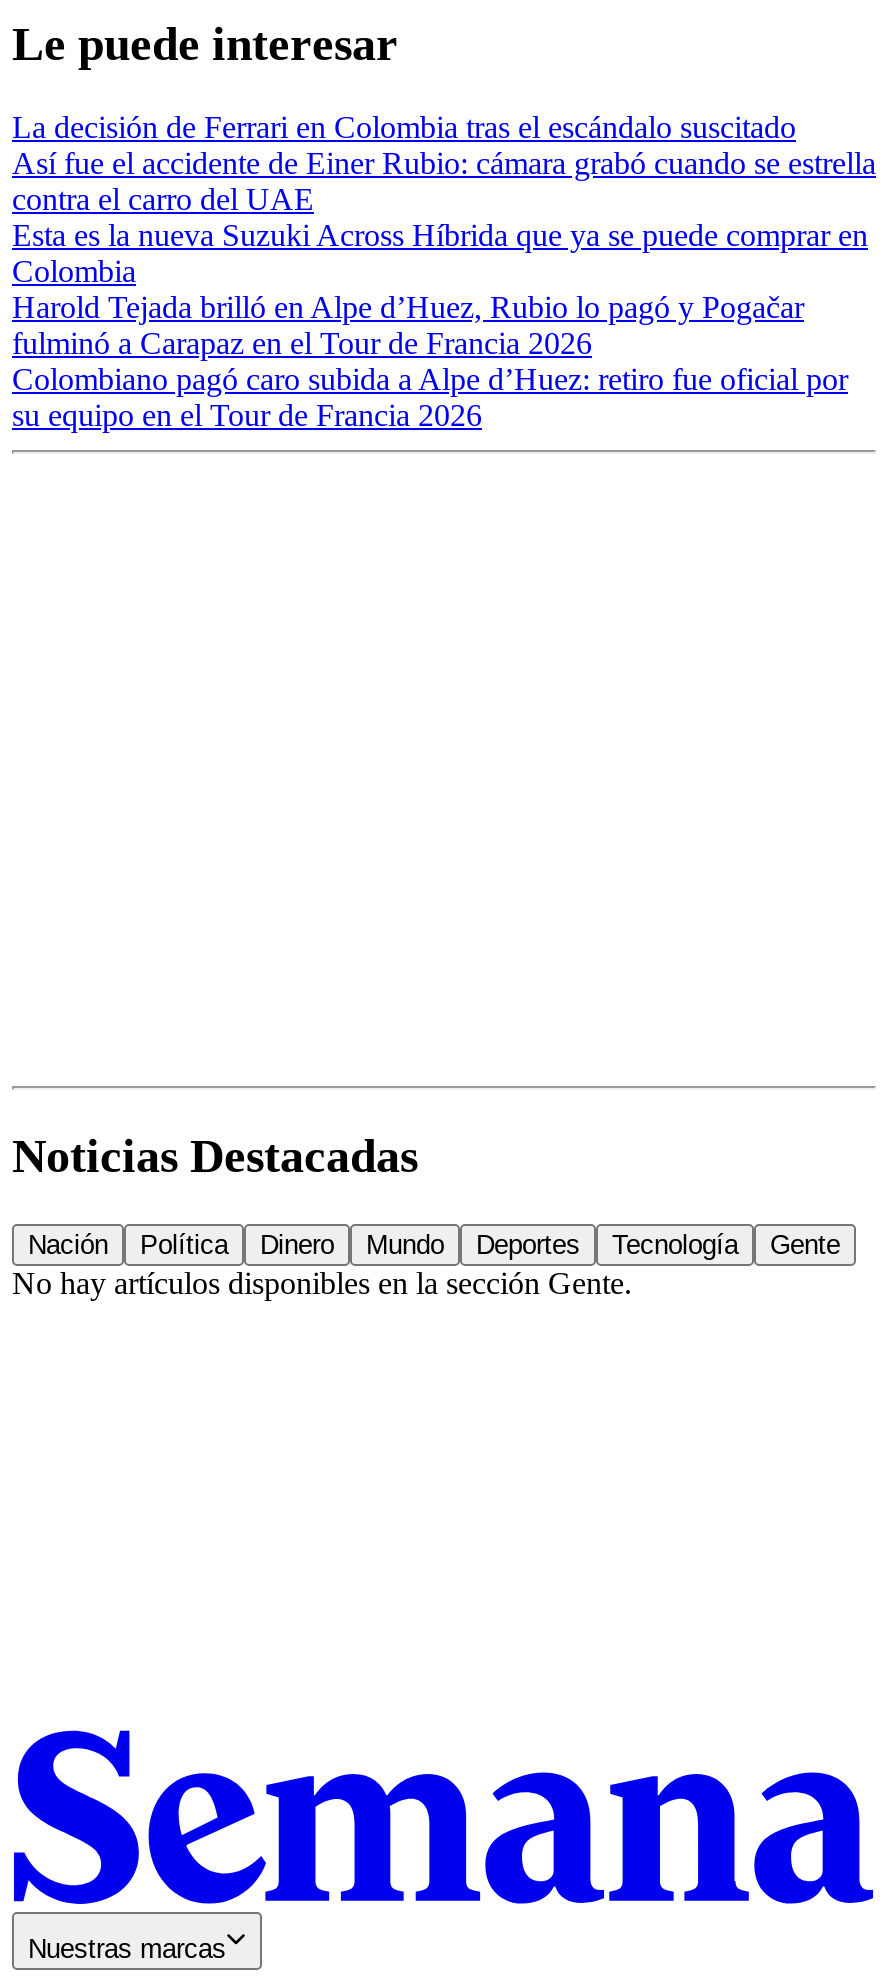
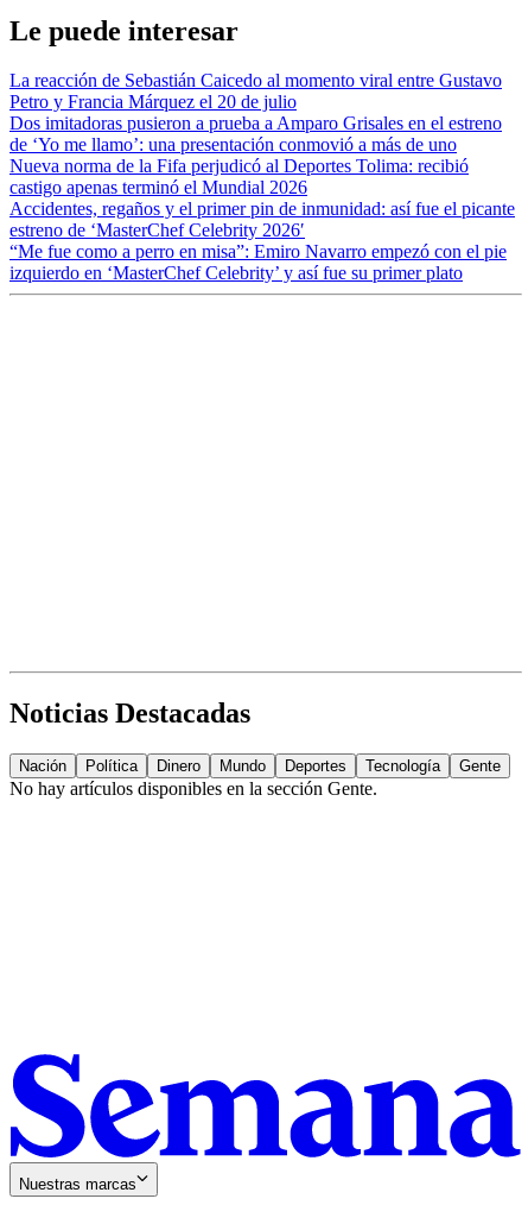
- La decisión de Ferrari en Colombia tras el escándalo suscitado
- Así fue el accidente de Einer Rubio: cámara grabó cuando se estrella
- contra el carro del UAE
- Esta es la nueva Suzuki Across Híbrida que ya se puede comprar en
- Colombia
- Harold Tejada brilló en Alpe d’Huez, Rubio lo pagó y Pogačar
- fulminó a Carapaz en el Tour de Francia 2026
- Colombiano pagó caro subida a Alpe d’Huez: retiro fue oficial por
- su equipo en el Tour de Francia 2026
+ La reacción de Sebastián Caicedo al momento viral entre Gustavo
+ Petro y Francia Márquez el 20 de julio
+ Dos imitadoras pusieron a prueba a Amparo Grisales en el estreno
+ de ‘Yo me llamo’: una presentación conmovió a más de uno
+ Nueva norma de la Fifa perjudicó al Deportes Tolima: recibió
+ castigo apenas terminó el Mundial 2026
+ Accidentes, regaños y el primer pin de inmunidad: así fue el picante
+ estreno de ‘MasterChef Celebrity 2026′
+ “Me fue como a perro en misa”: Emiro Navarro empezó con el pie
+ izquierdo en ‘MasterChef Celebrity’ y así fue su primer plato
